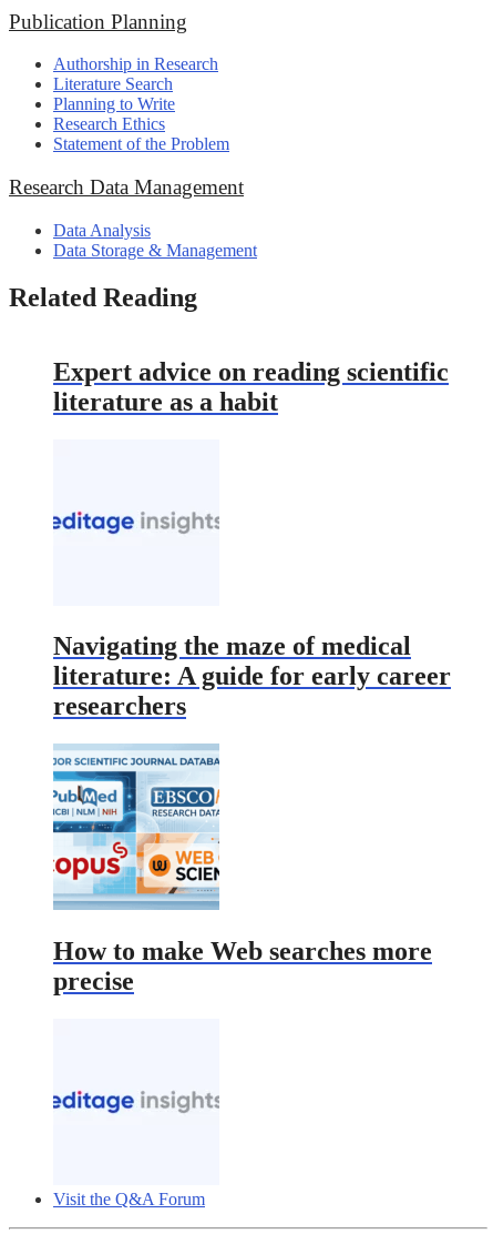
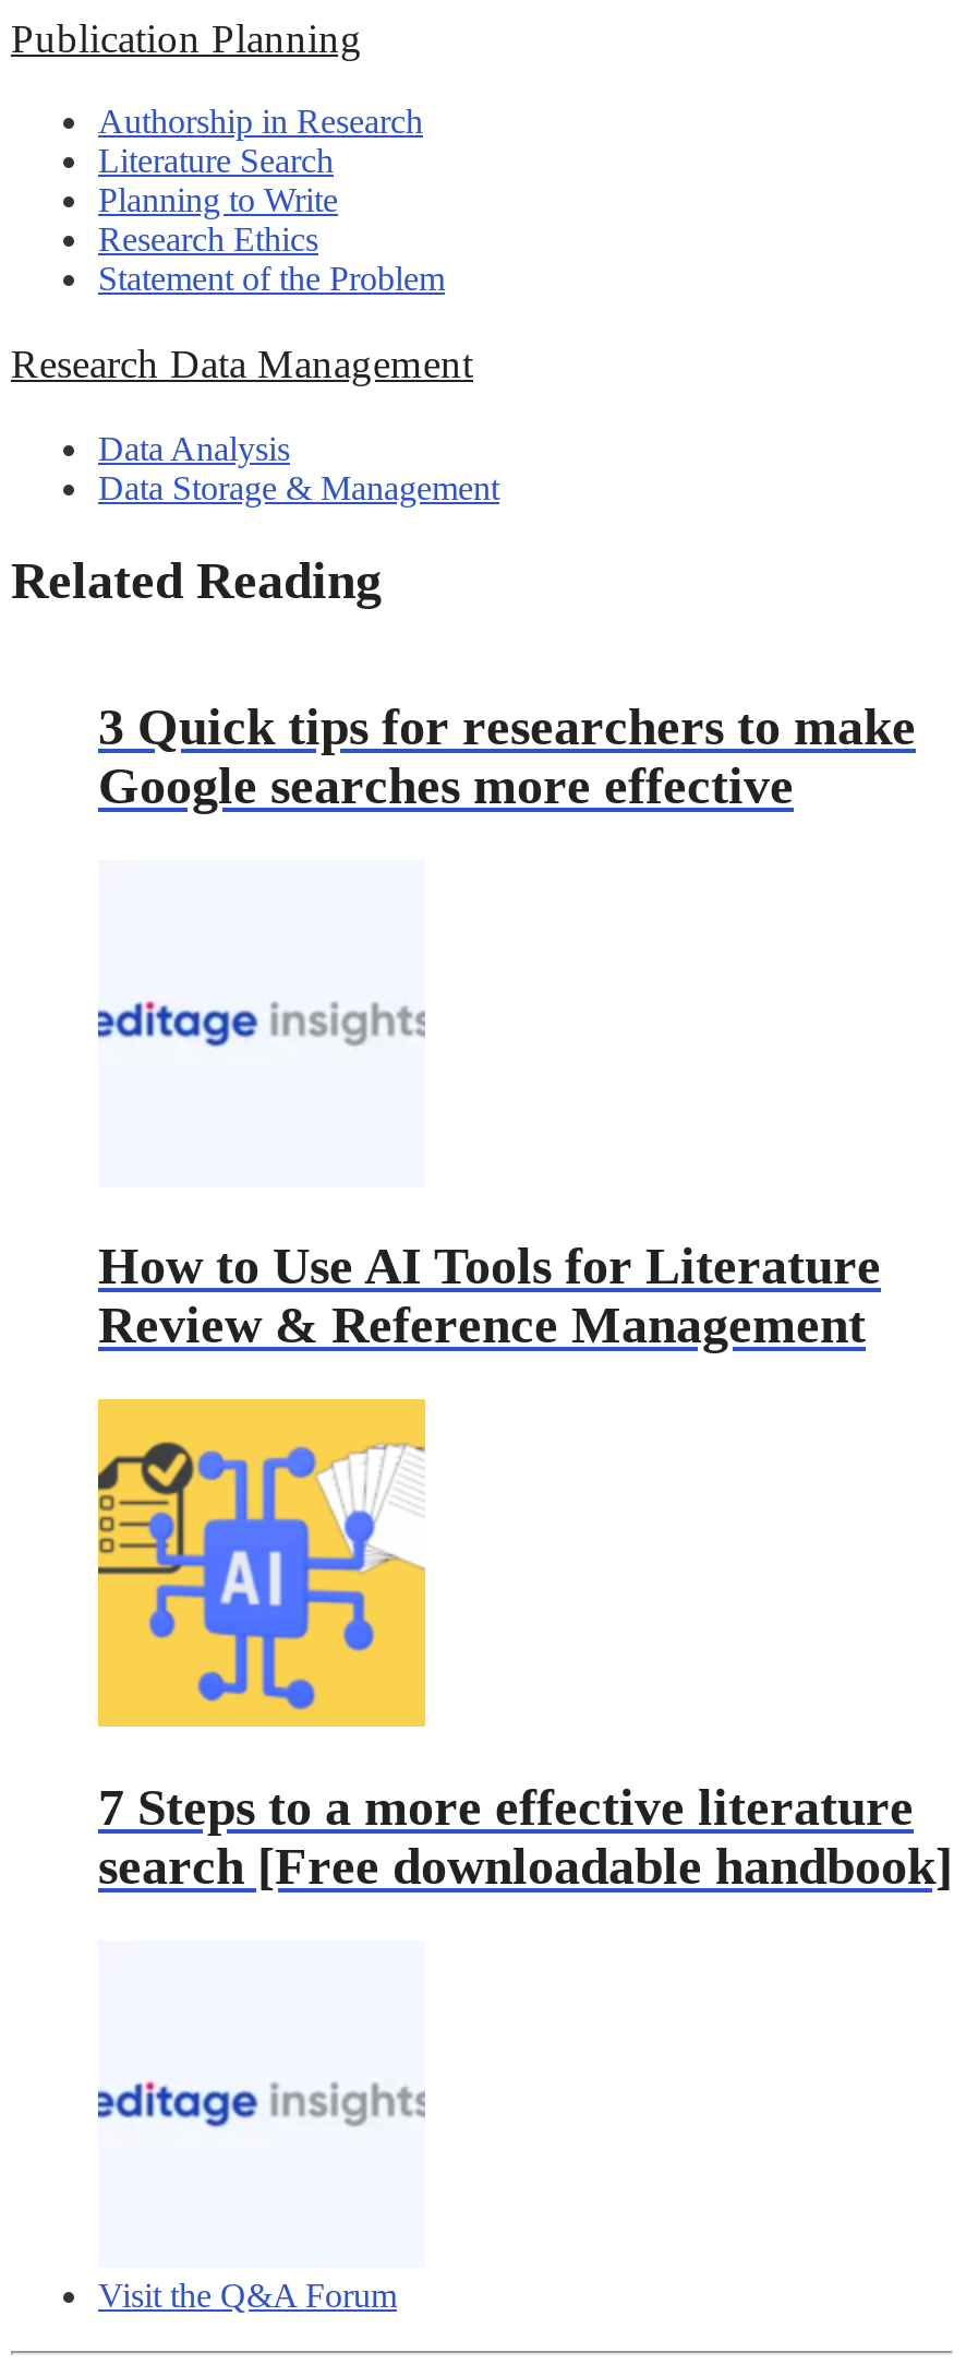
- Expert advice on reading scientific
- literature as a habit
+ 3 Quick tips for researchers to make
+ Google searches more effective

- Navigating the maze of medical
- literature: A guide for early career
- researchers
+ How to Use AI Tools for Literature
+ Review & Reference Management

- [image]
- How to make Web searches more
- precise
+ [image]
+ 7 Steps to a more effective literature
+ search [Free downloadable handbook]
